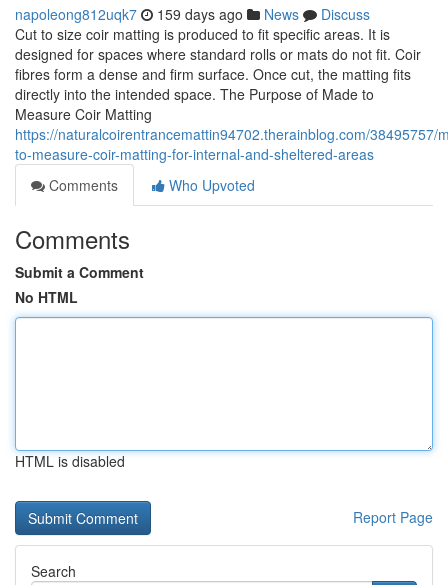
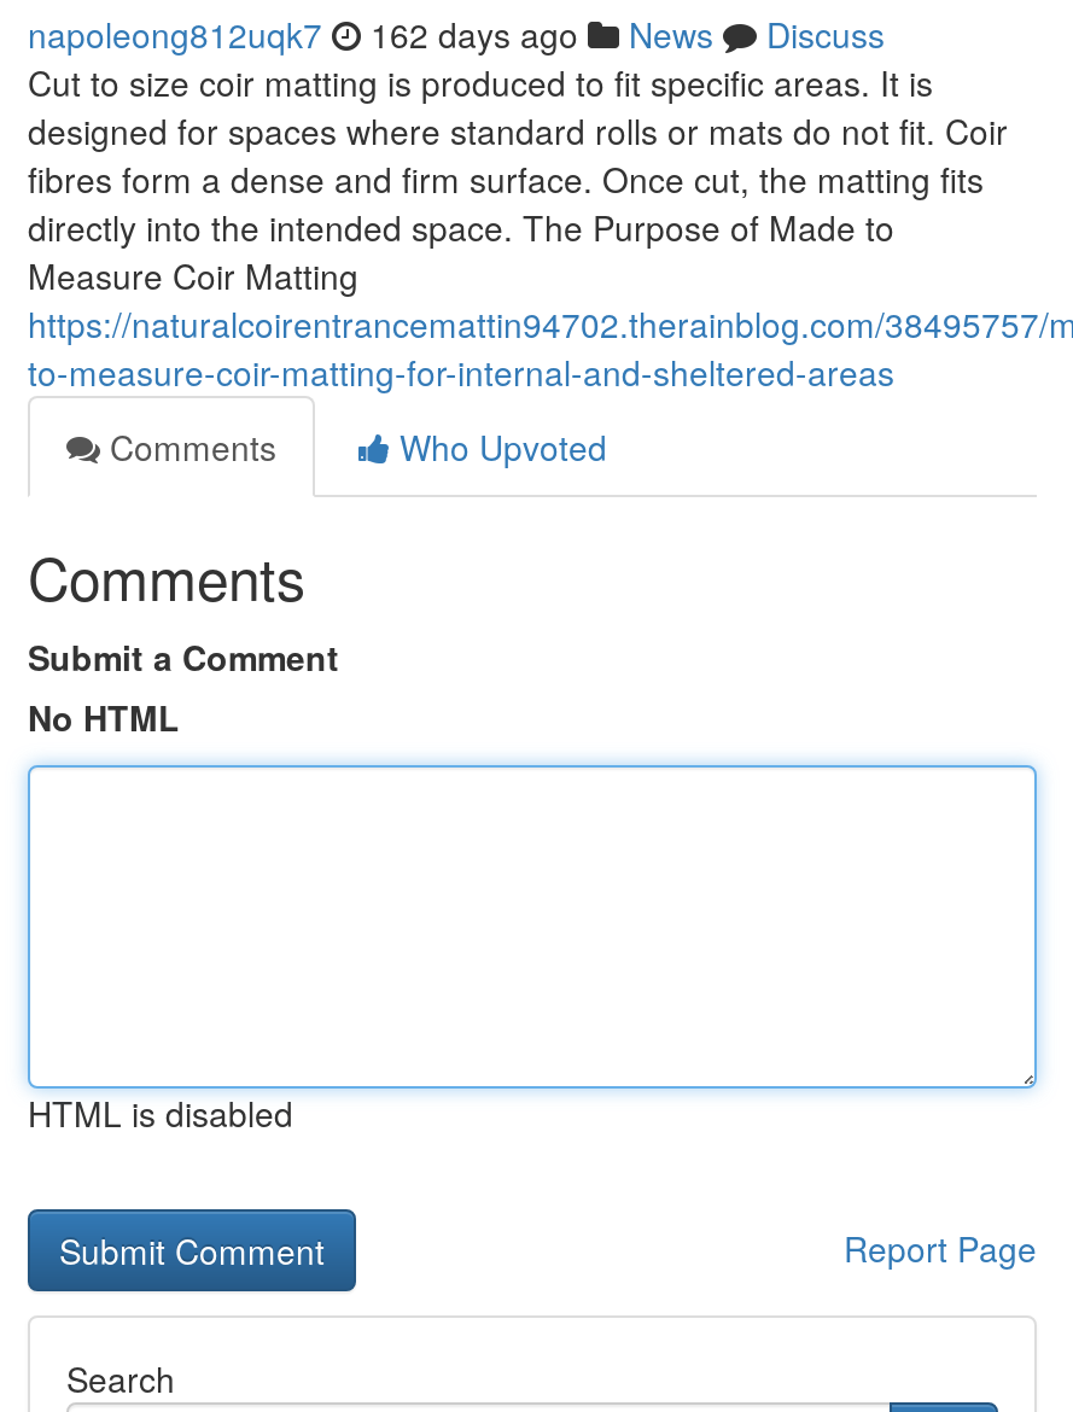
- napoleong812uqk7 159 days ago News Discuss
+ napoleong812uqk7 162 days ago News Discuss
